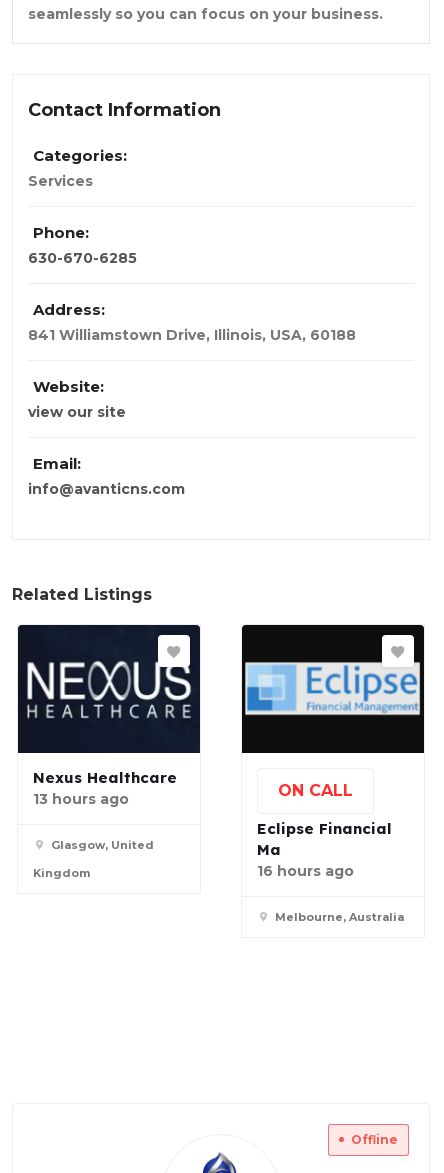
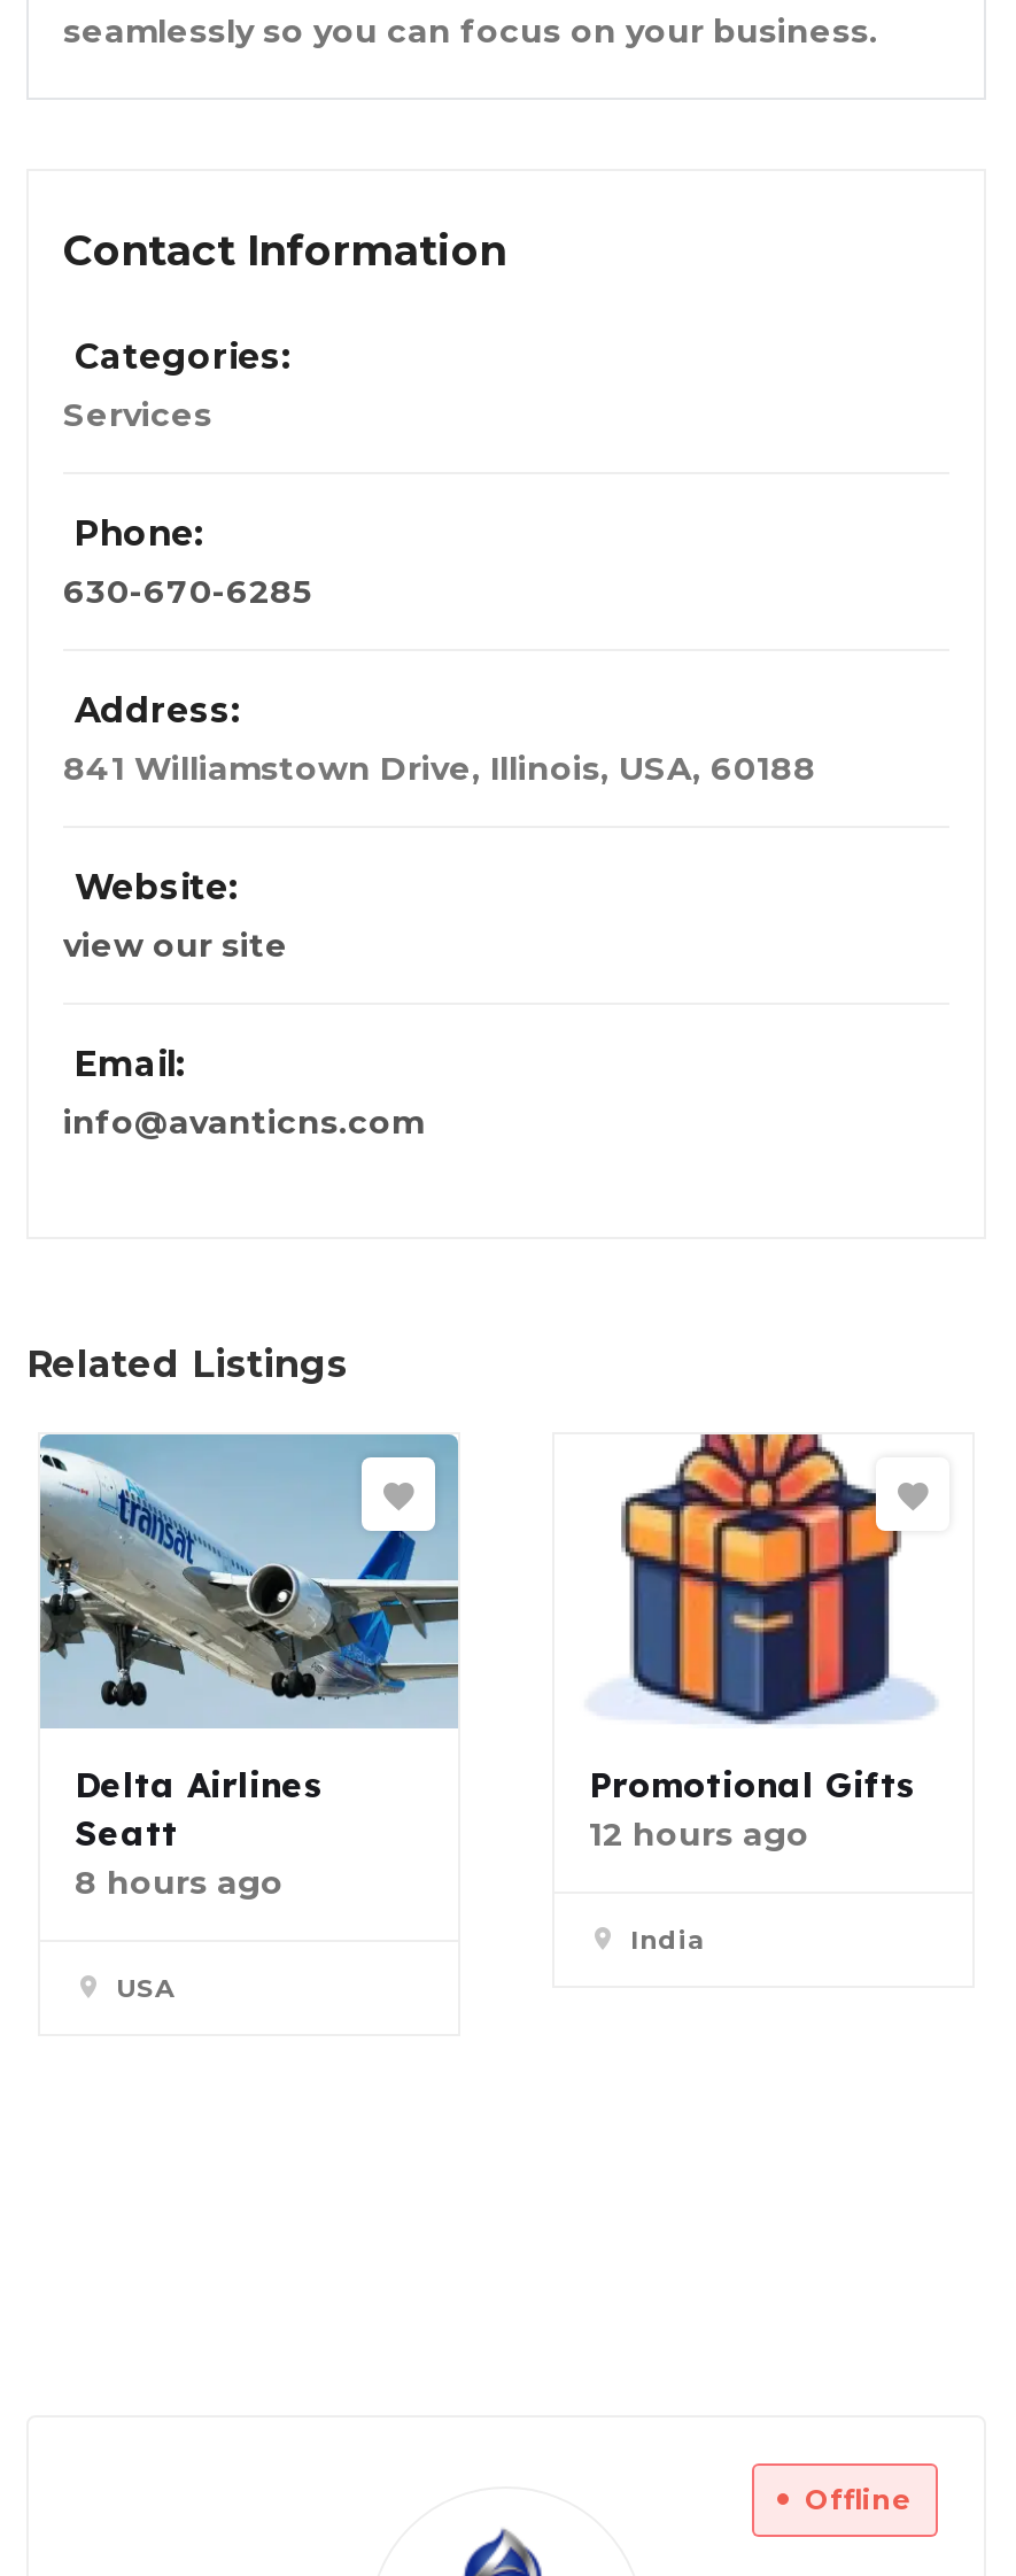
- [image]
- Nexus Healthcare
- 13 hours ago
- Glasgow, United
- Kingdom
+ [image]
+ Delta Airlines
+ Seatt
+ 8 hours ago
+ USA

- [image]
- ON CALL
- Eclipse Financial
- Ma
- 16 hours ago
- Melbourne, Australia
+ [image]
+ Promotional Gifts
+ 12 hours ago
+ India
